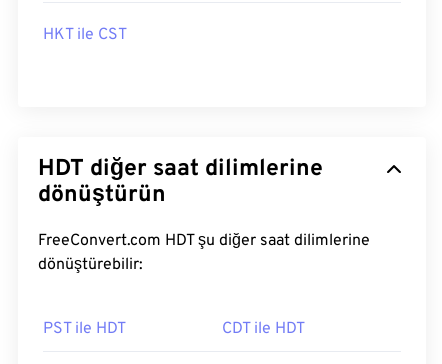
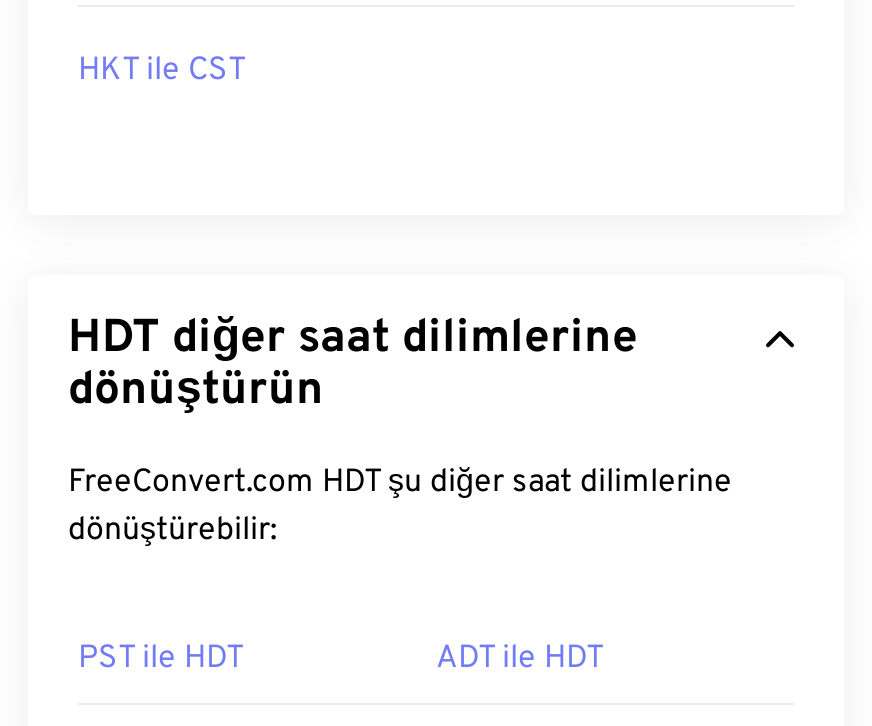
- CDT ile HDT
+ ADT ile HDT
